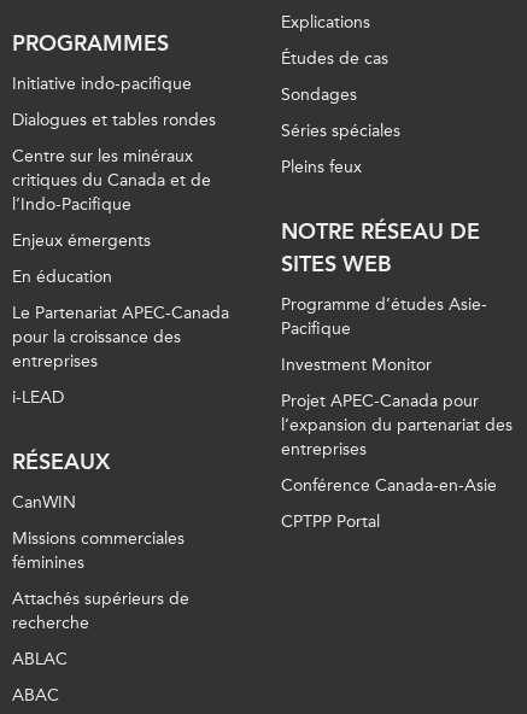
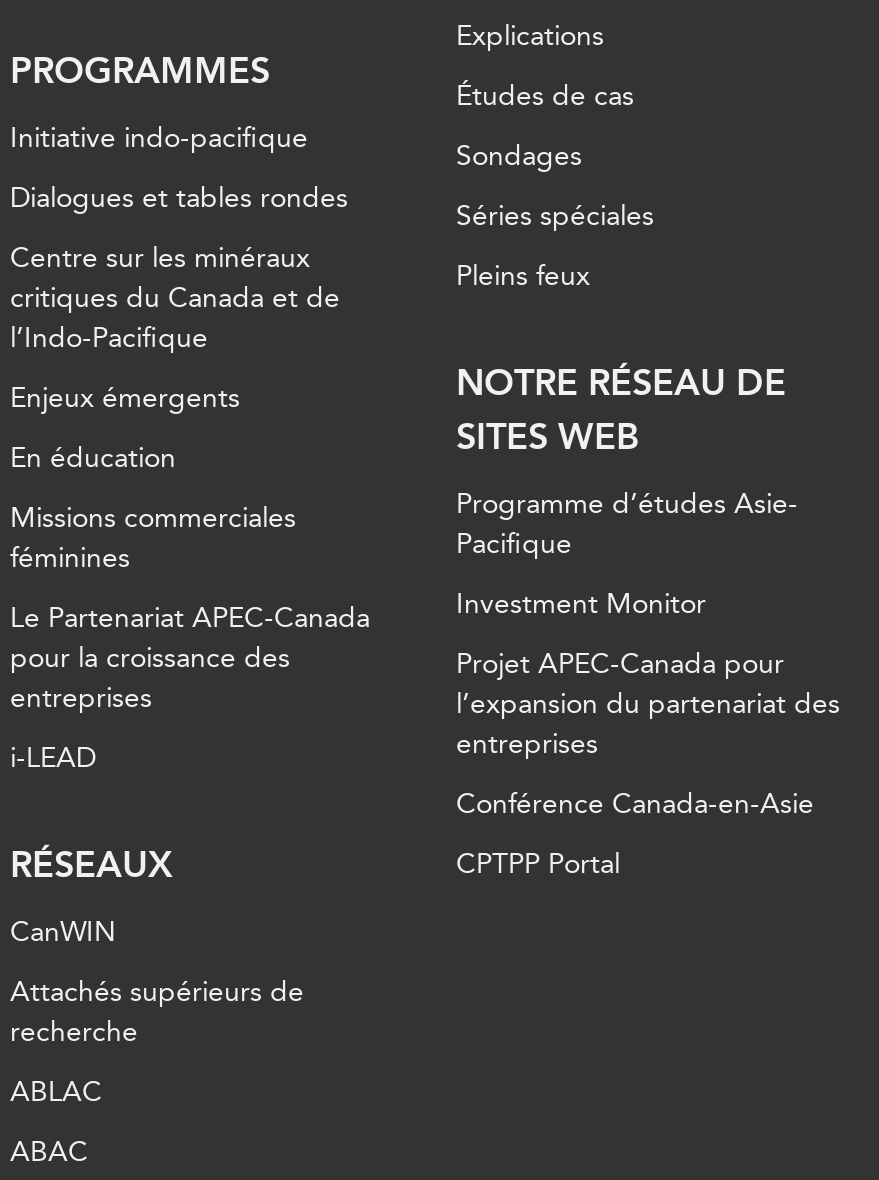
moved down: Le Partenariat APEC-Canada | pour la croissance des | entreprises | i-LEAD | RÉSEAUX | CanWIN

moved up: Missions commerciales | féminines
